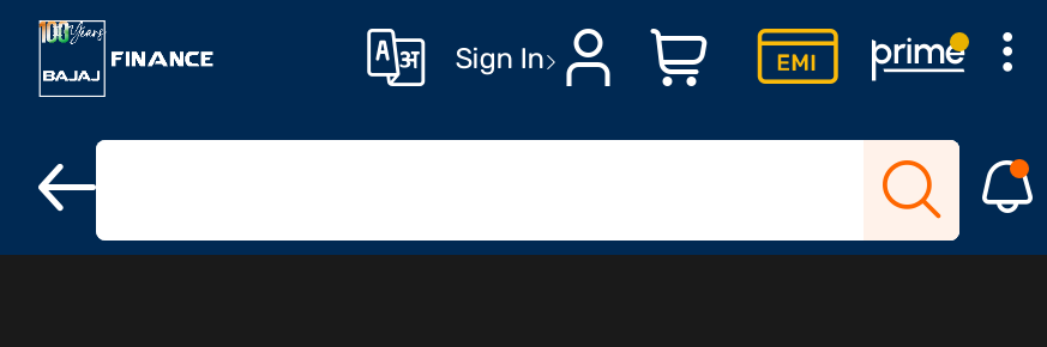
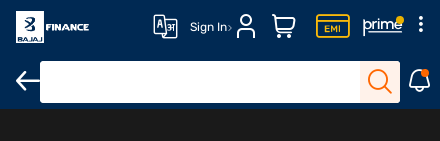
- [image]
+ [image]
